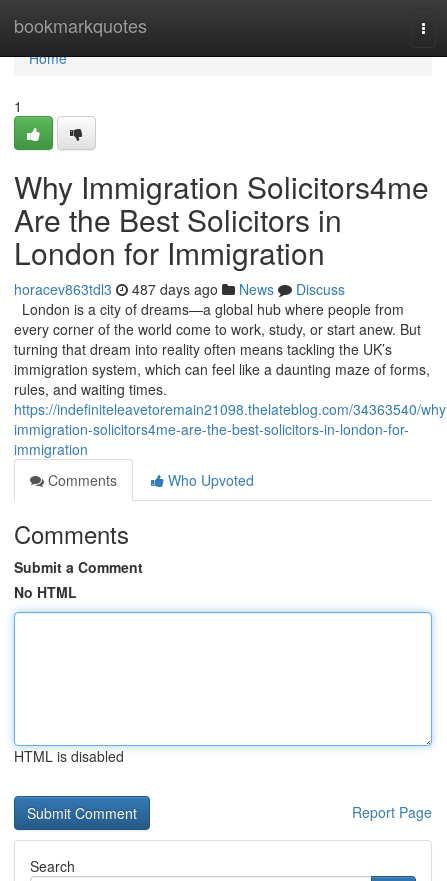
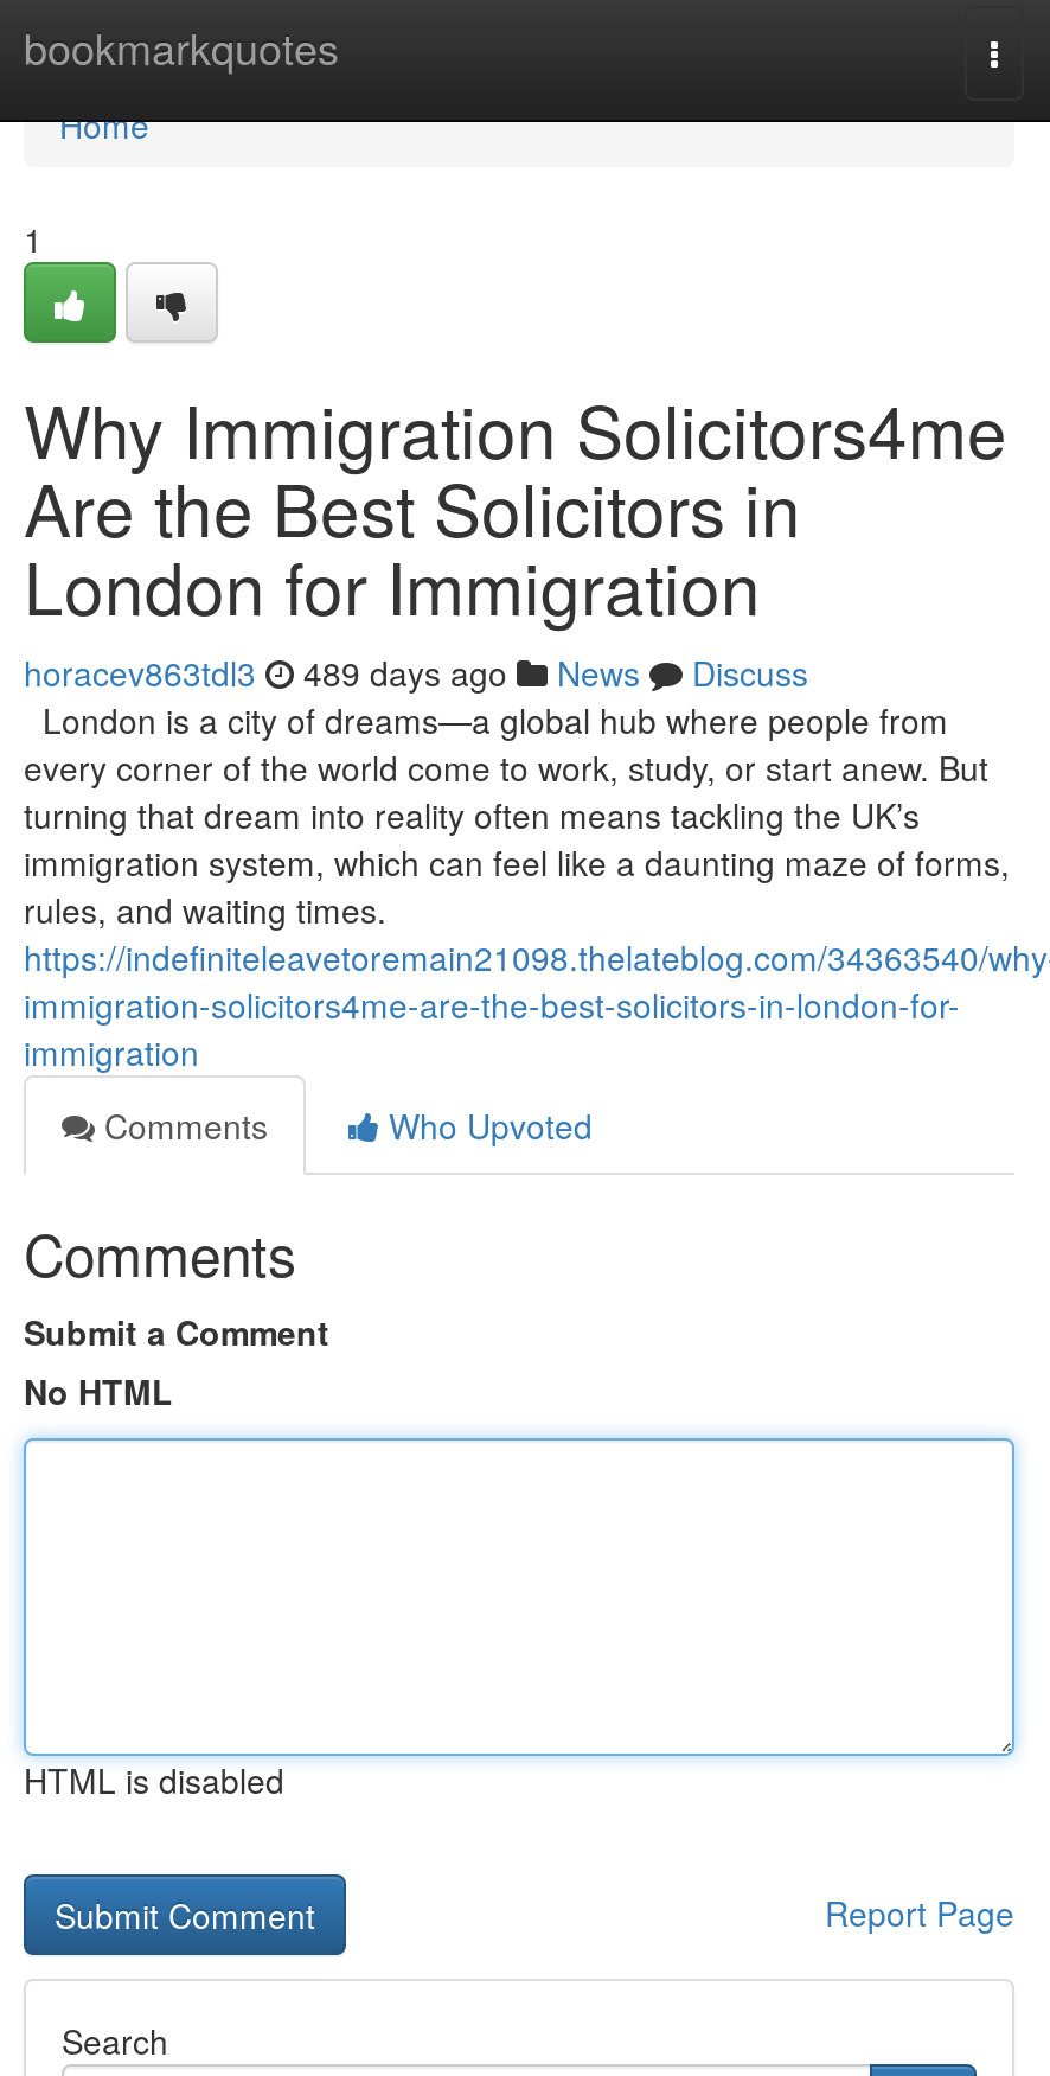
- horacev863tdl3 487 days ago News Discuss
+ horacev863tdl3 489 days ago News Discuss
